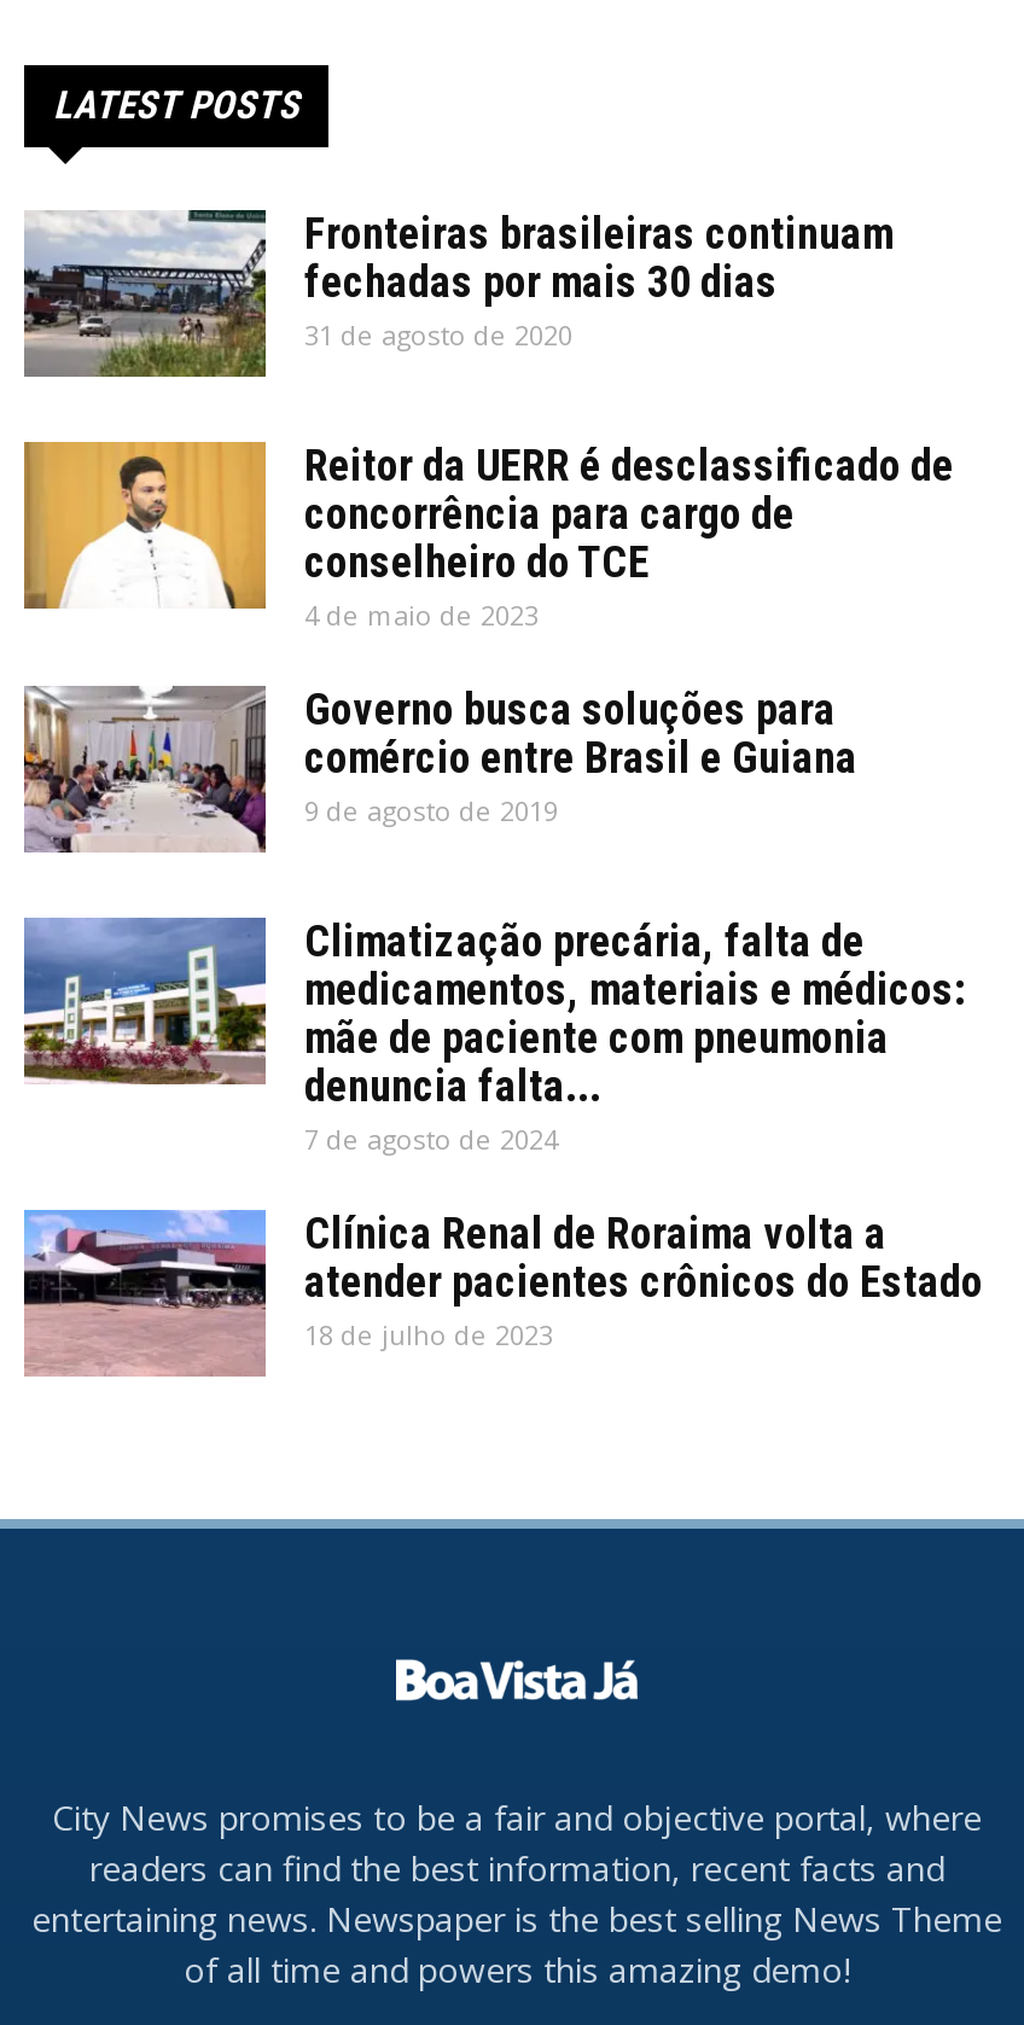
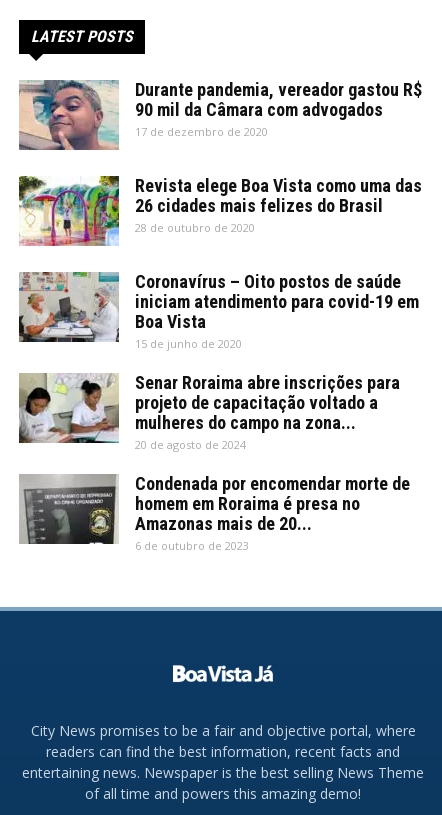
- [image]
- Fronteiras brasileiras continuam
- fechadas por mais 30 dias
- 31 de agosto de 2020
+ [image]
+ Durante pandemia, vereador gastou R$
+ 90 mil da Câmara com advogados
+ 17 de dezembro de 2020

- [image]
- Reitor da UERR é desclassificado de
- concorrência para cargo de
- conselheiro do TCE
- 4 de maio de 2023
+ [image]
+ Revista elege Boa Vista como uma das
+ 26 cidades mais felizes do Brasil
+ 28 de outubro de 2020

- [image]
- Governo busca soluções para
- comércio entre Brasil e Guiana
- 9 de agosto de 2019
+ [image]
+ Coronavírus – Oito postos de saúde
+ iniciam atendimento para covid-19 em
+ Boa Vista
+ 15 de junho de 2020

- [image]
- Climatização precária, falta de
- medicamentos, materiais e médicos:
- mãe de paciente com pneumonia
- denuncia falta...
- 7 de agosto de 2024
+ [image]
+ Senar Roraima abre inscrições para
+ projeto de capacitação voltado a
+ mulheres do campo na zona...
+ 20 de agosto de 2024

- [image]
- Clínica Renal de Roraima volta a
- atender pacientes crônicos do Estado
- 18 de julho de 2023
+ [image]
+ Condenada por encomendar morte de
+ homem em Roraima é presa no
+ Amazonas mais de 20...
+ 6 de outubro de 2023
